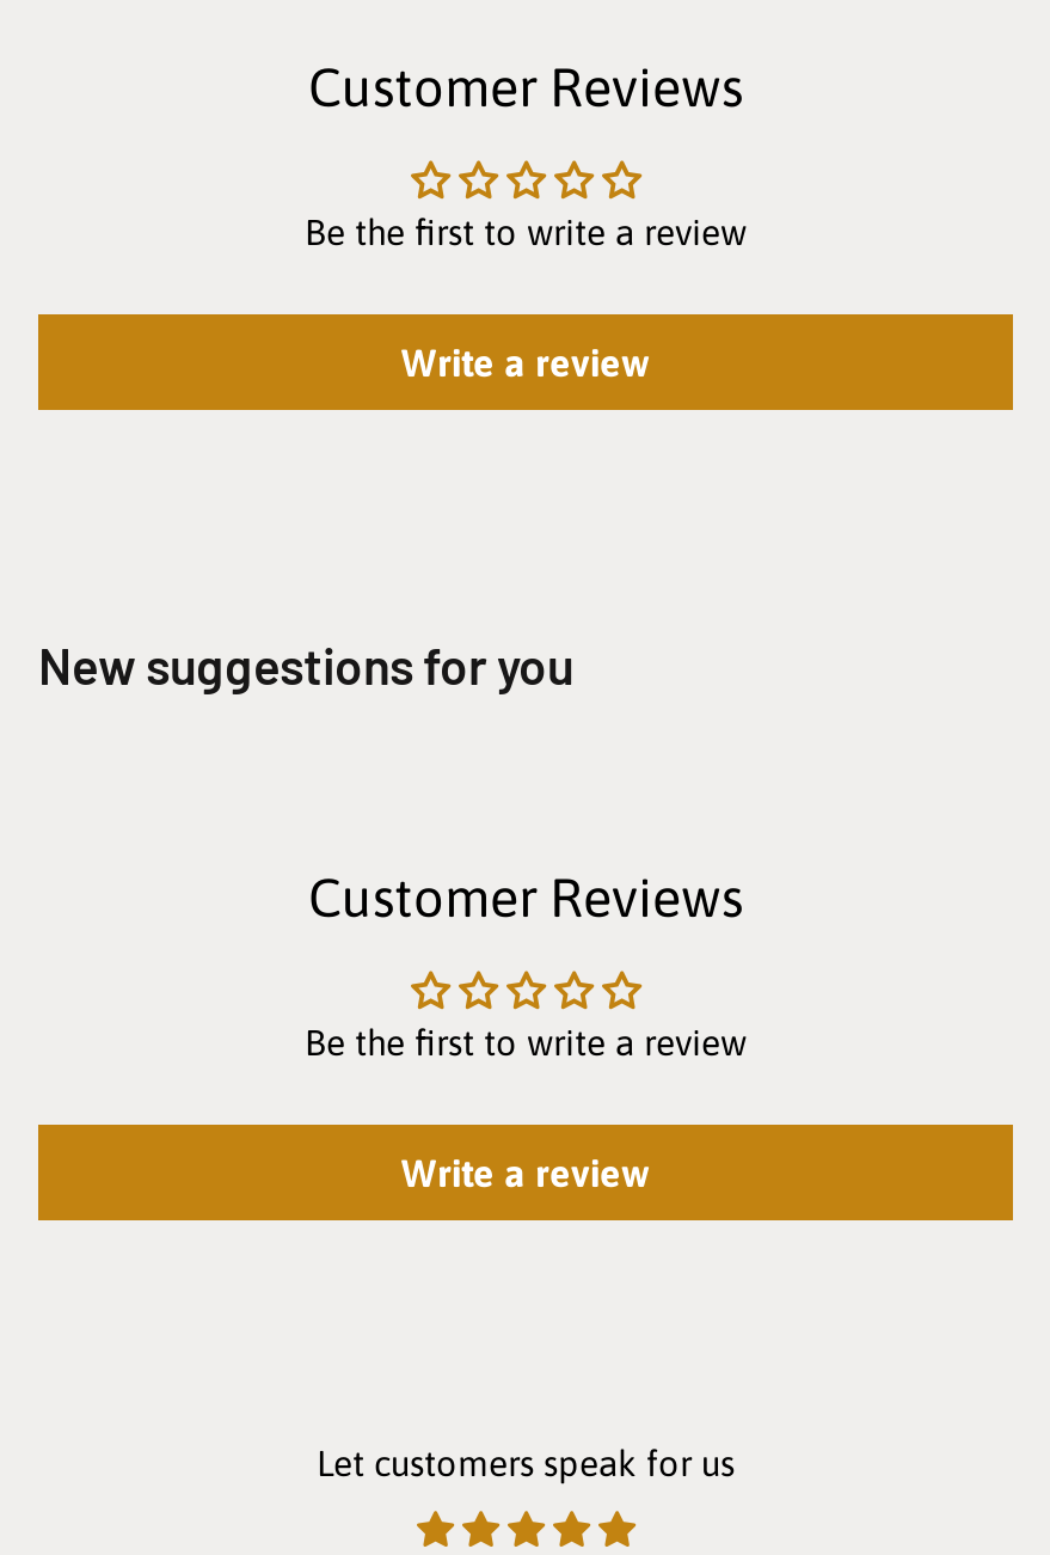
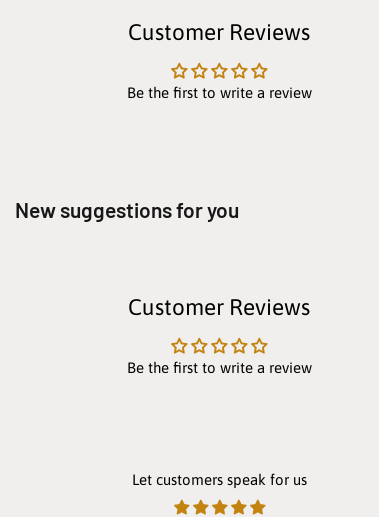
- Write a review

- Write a review
